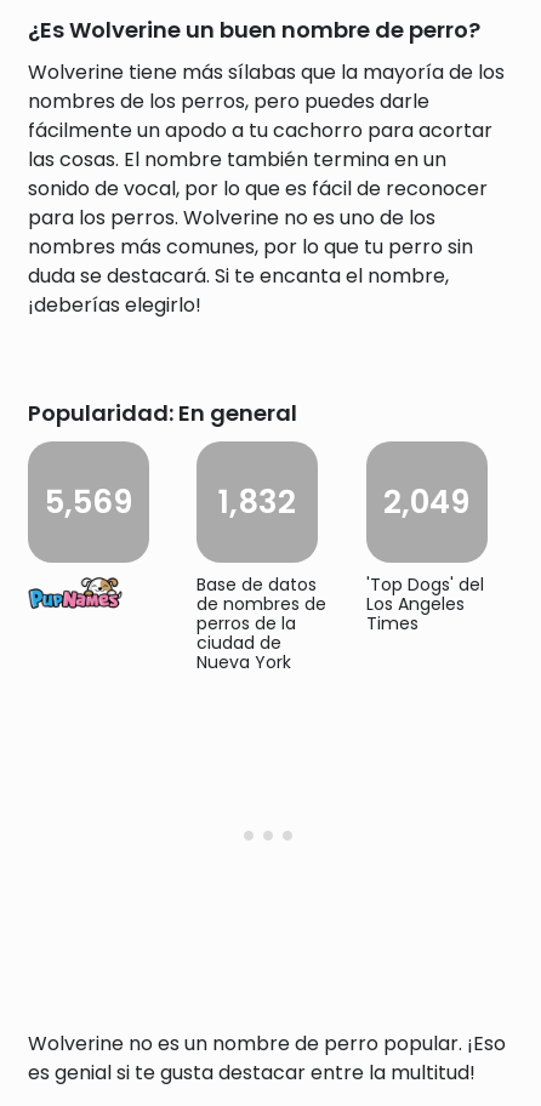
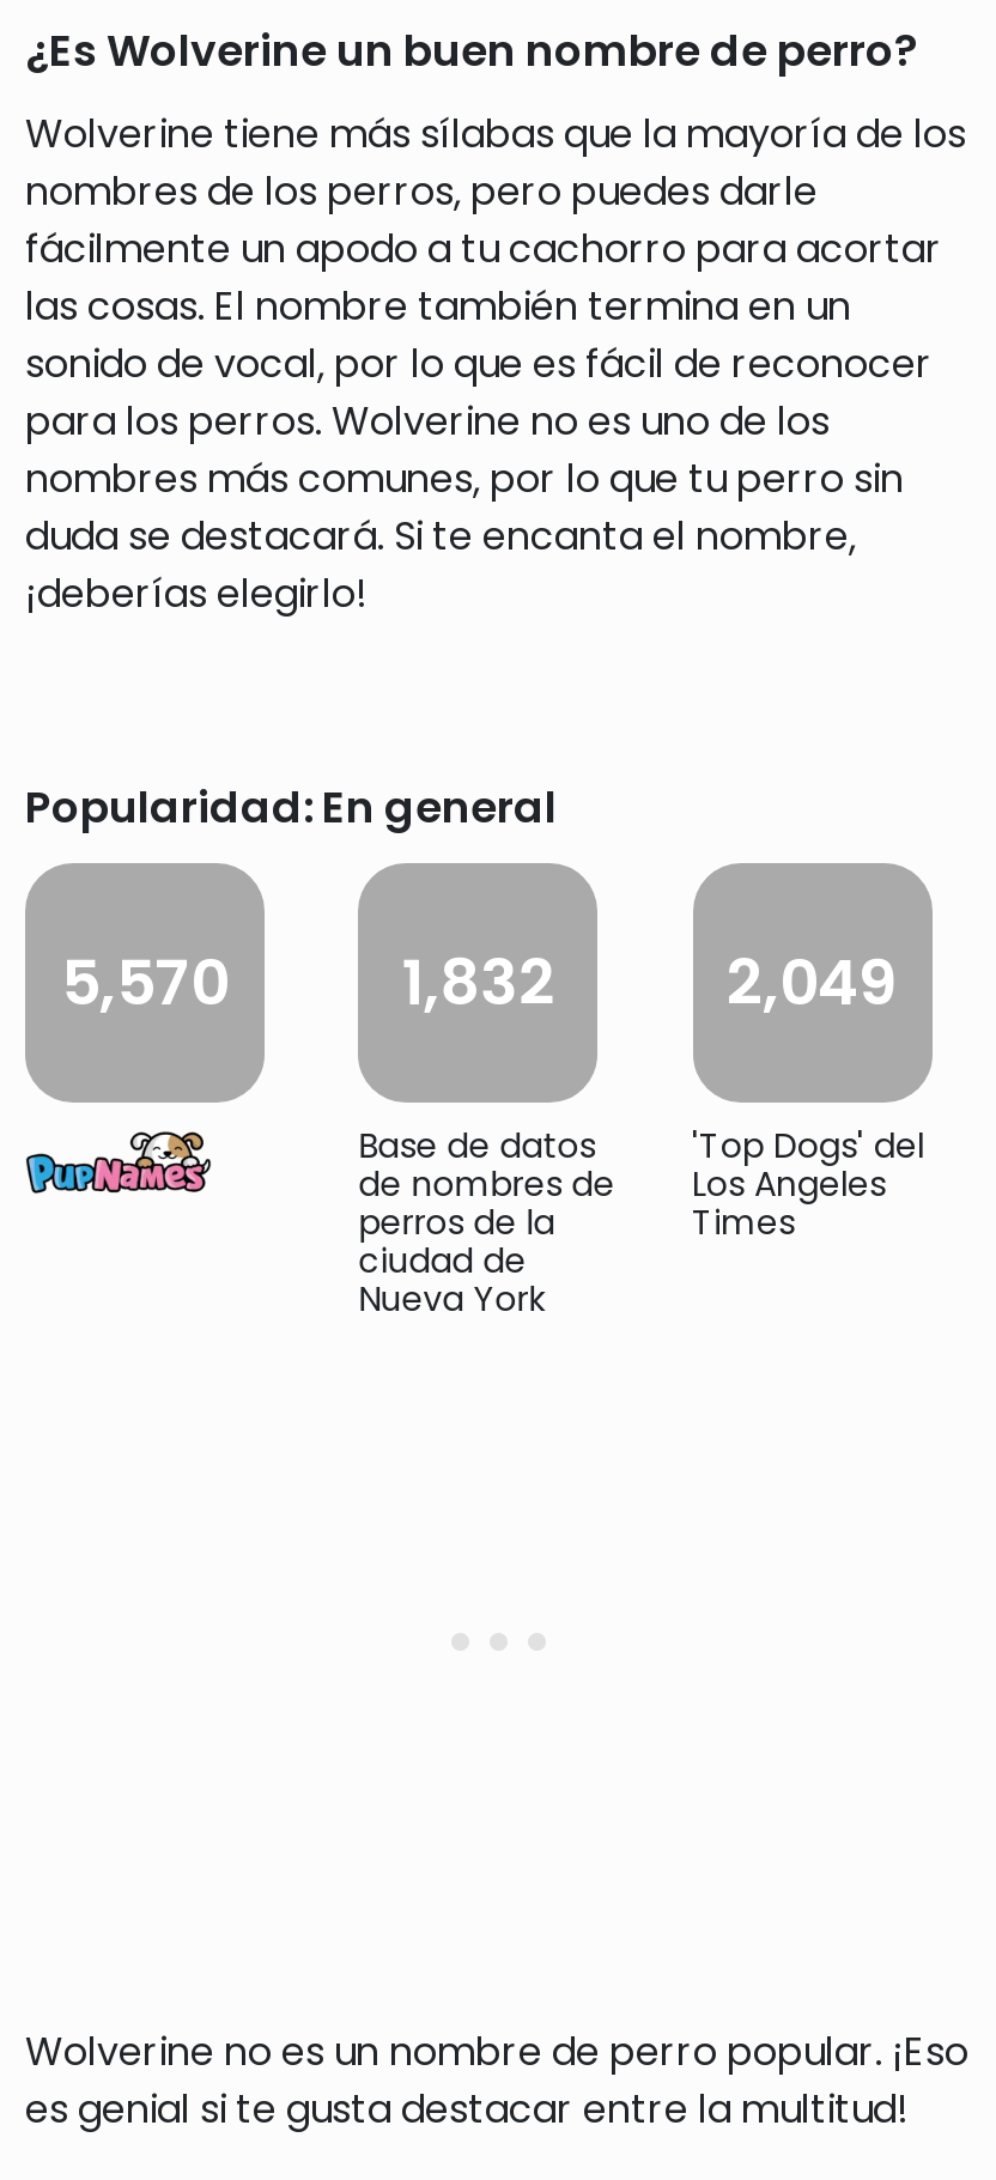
- 5,569
+ 5,570
